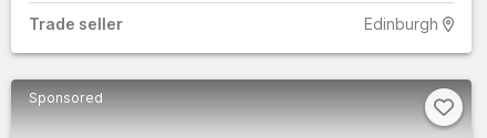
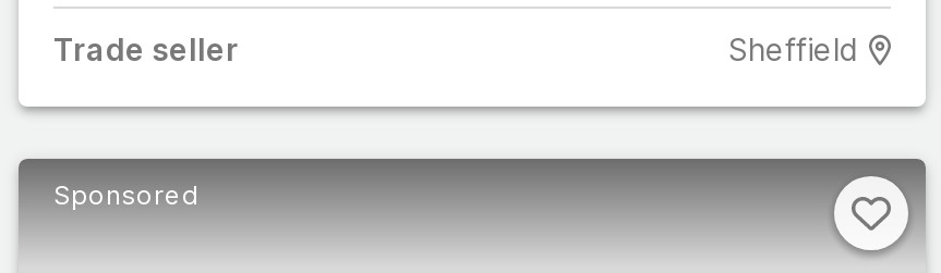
- Edinburgh
+ Sheffield
